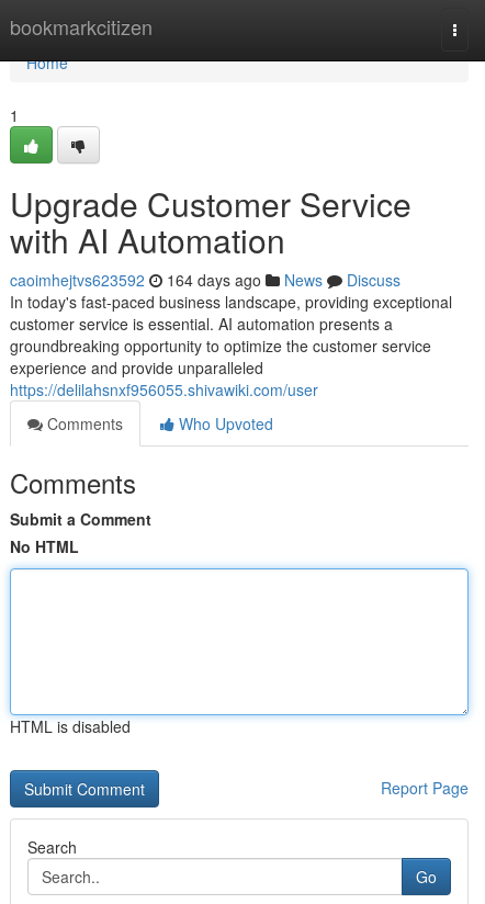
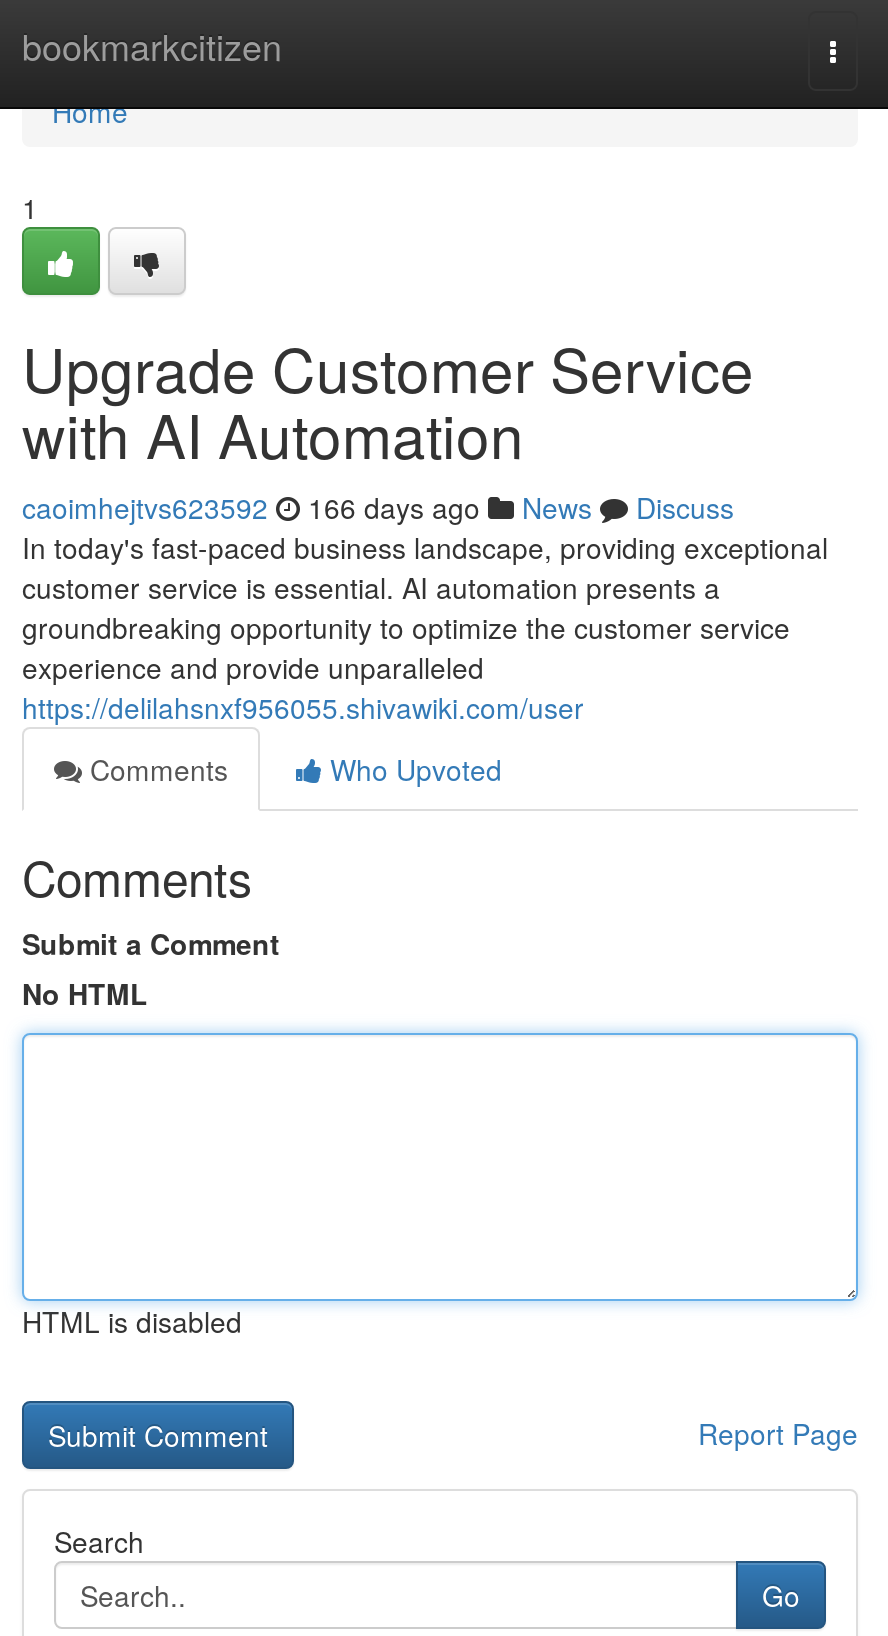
- caoimhejtvs623592 164 days ago News Discuss
+ caoimhejtvs623592 166 days ago News Discuss
